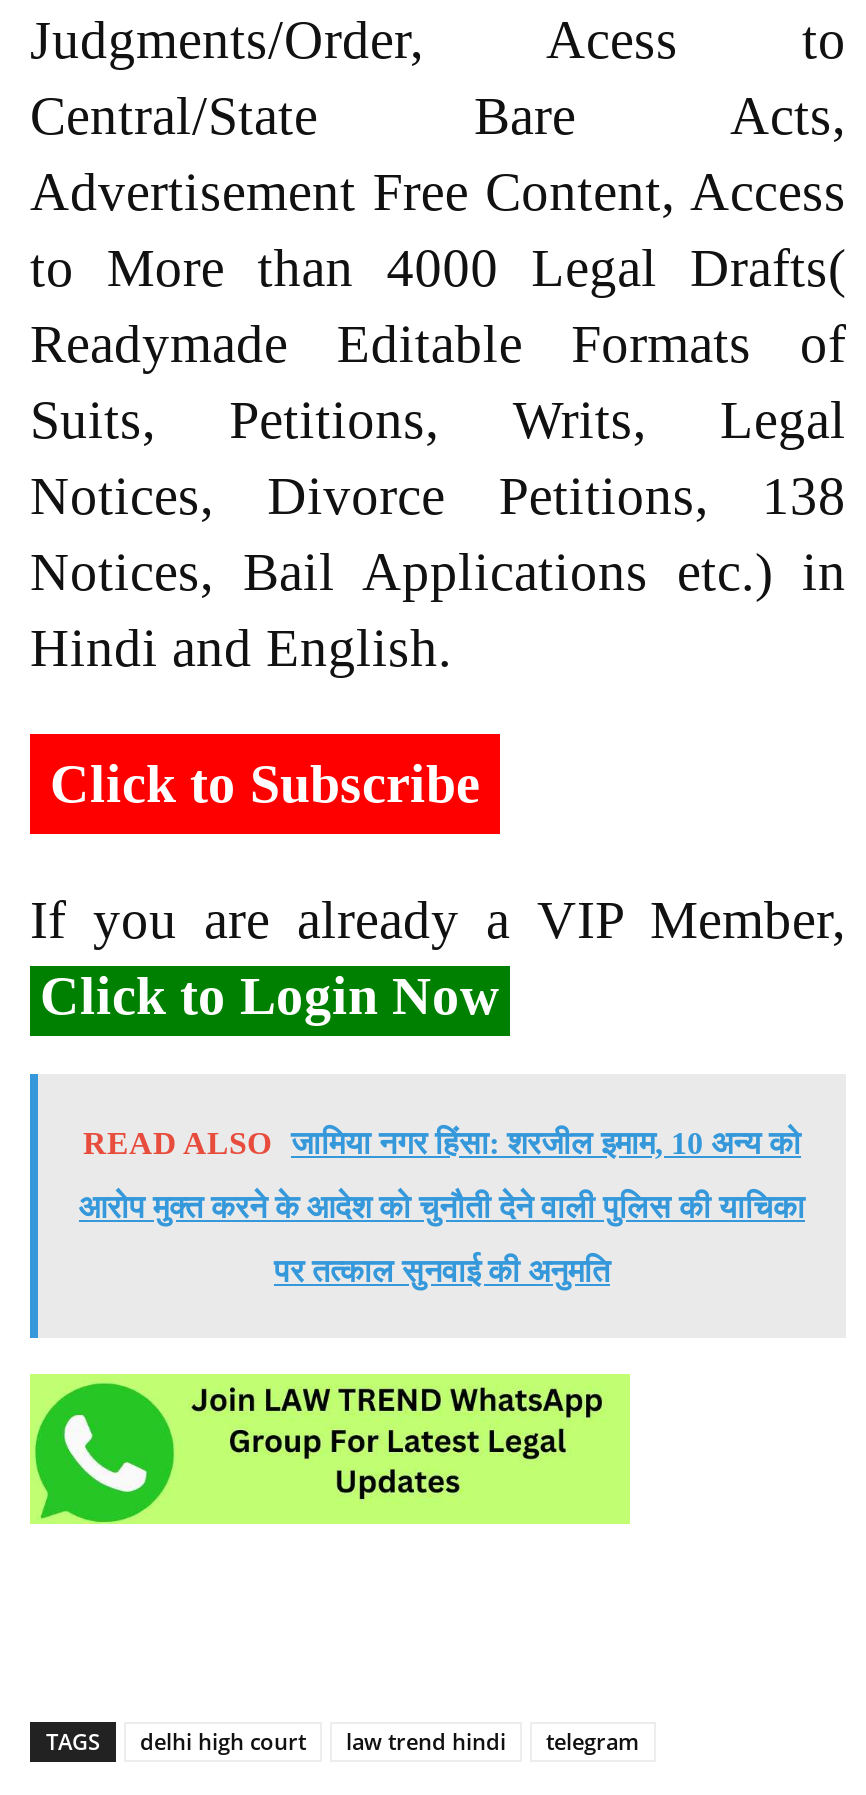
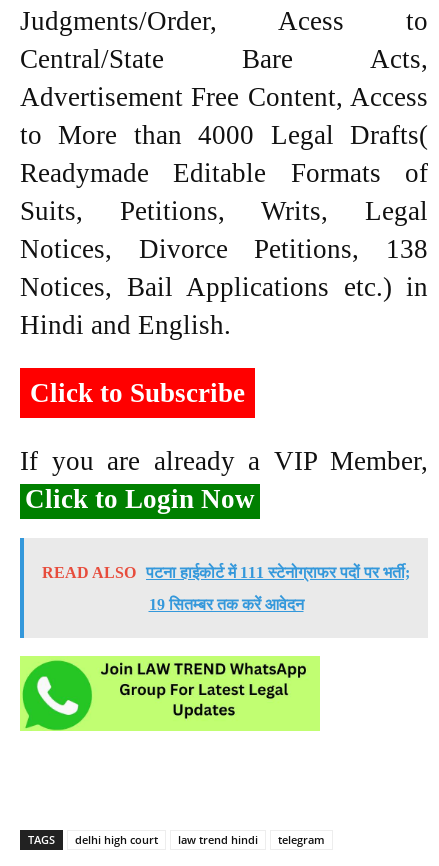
- READ ALSO जामिया नगर हिंसा: शरजील इमाम, 10 अन्य को
- आरोप मुक्त करने के आदेश को चुनौती देने वाली पुलिस की याचिका
- पर तत्काल सुनवाई की अनुमति
+ READ ALSO पटना हाईकोर्ट में 111 स्टेनोग्राफर पदों पर भर्ती;
+ 19 सितम्बर तक करें आवेदन
